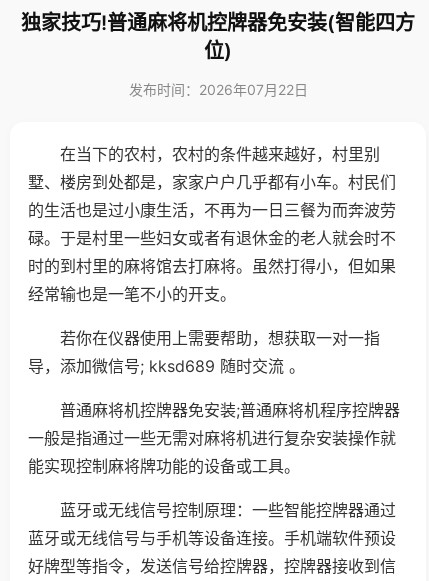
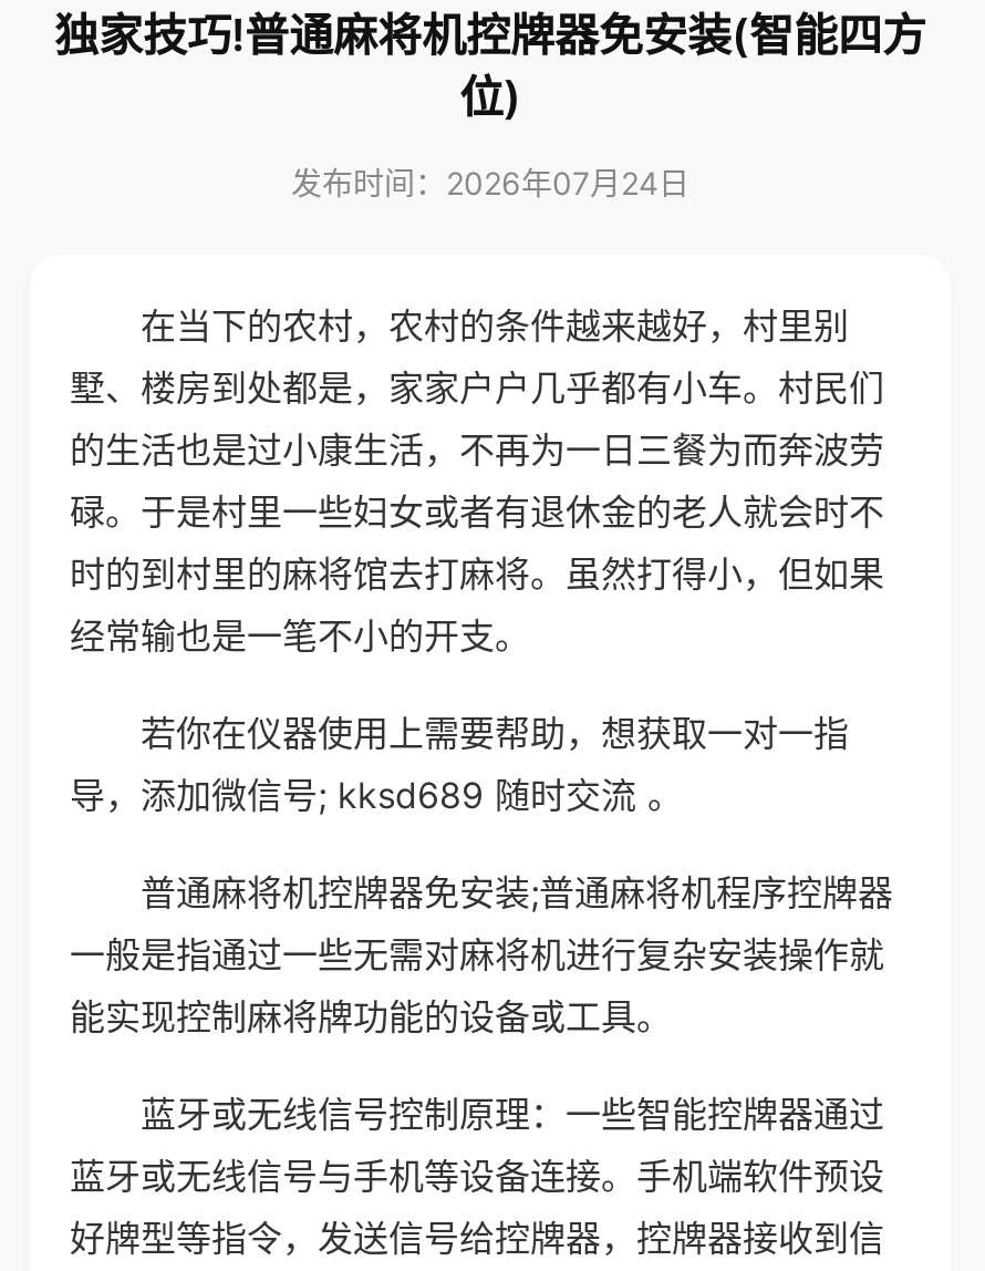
- 发布时间：2026年07月22日
+ 发布时间：2026年07月24日
